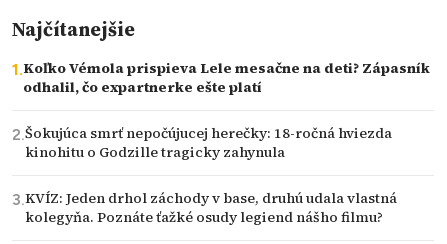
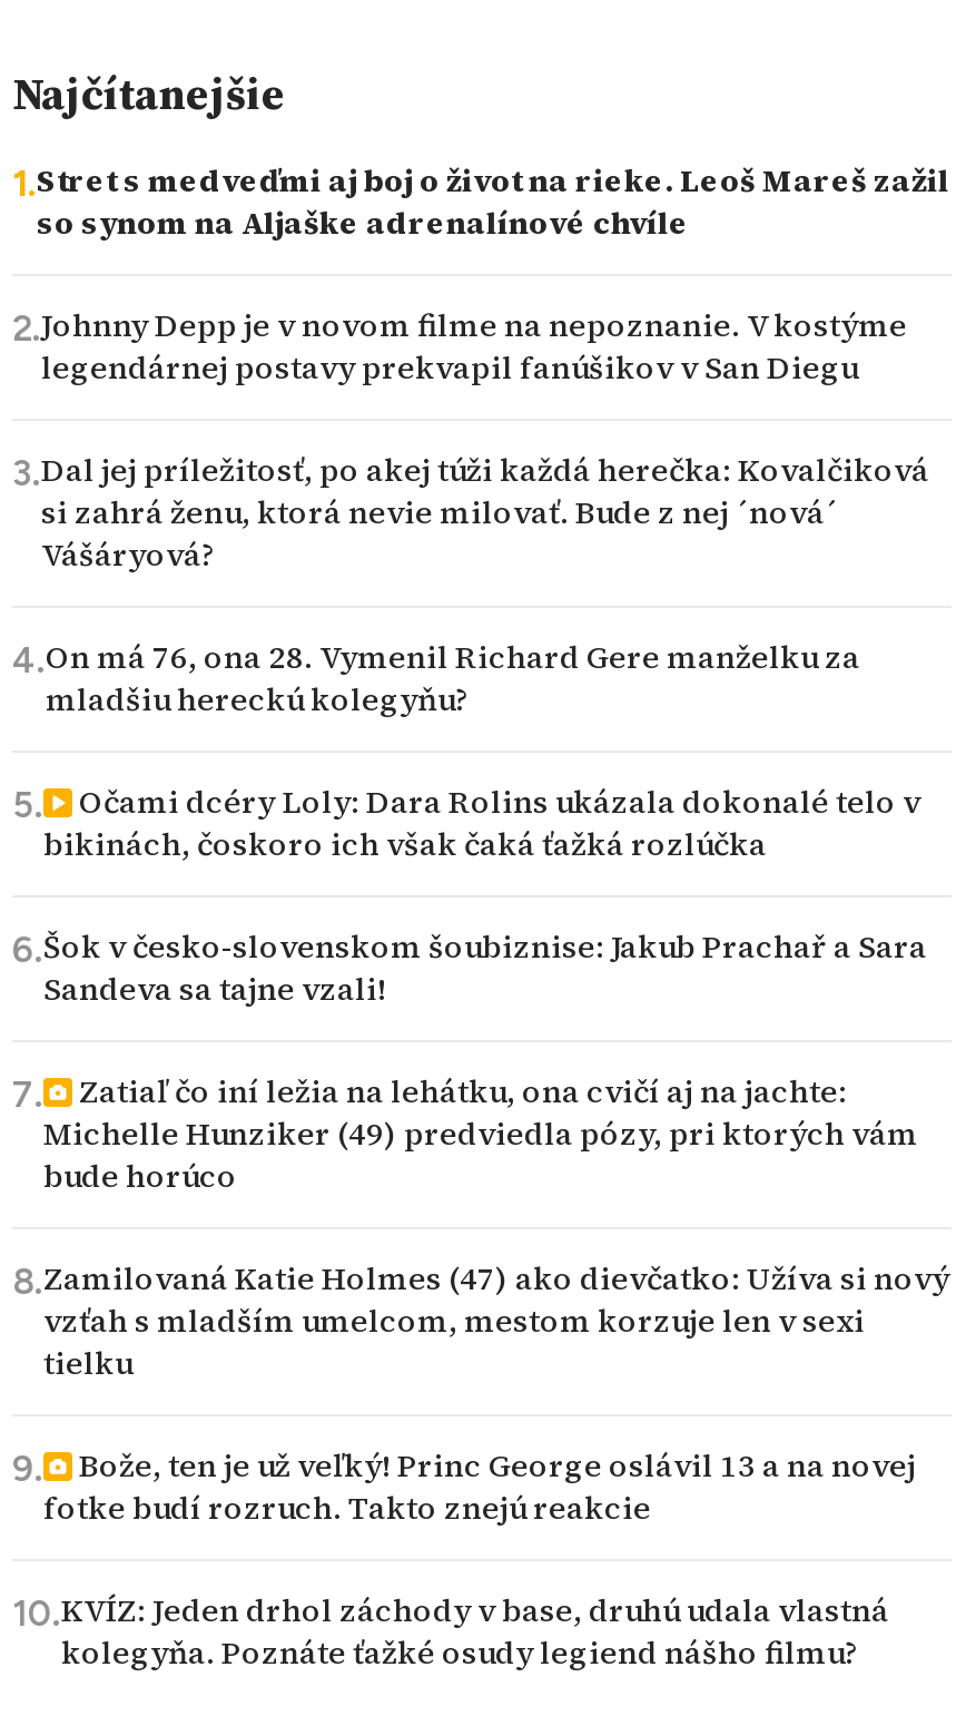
- Koľko Vémola prispieva Lele mesačne na deti? Zápasník
- odhalil, čo expartnerke ešte platí
- Šokujúca smrť nepočújucej herečky: 18-ročná hviezda
- kinohitu o Godzille tragicky zahynula
+ Stret s medveďmi aj boj o život na rieke. Leoš Mareš zažil
+ so synom na Aljaške adrenalínové chvíle
+ Johnny Depp je v novom filme na nepoznanie. V kostýme
+ legendárnej postavy prekvapil fanúšikov v San Diegu
+ Dal jej príležitosť, po akej túži každá herečka: Kovalčiková
+ si zahrá ženu, ktorá nevie milovať. Bude z nej ´nová´
+ Vášáryová?
+ On má 76, ona 28. Vymenil Richard Gere manželku za
+ mladšiu hereckú kolegyňu?
+ Očami dcéry Loly: Dara Rolins ukázala dokonalé telo v
+ bikinách, čoskoro ich však čaká ťažká rozlúčka
+ Šok v česko-slovenskom šoubiznise: Jakub Prachař a Sara
+ Sandeva sa tajne vzali!
+ Zatiaľ čo iní ležia na lehátku, ona cvičí aj na jachte:
+ Michelle Hunziker (49) predviedla pózy, pri ktorých vám
+ bude horúco
+ Zamilovaná Katie Holmes (47) ako dievčatko: Užíva si nový
+ vzťah s mladším umelcom, mestom korzuje len v sexi
+ tielku
+ Bože, ten je už veľký! Princ George oslávil 13 a na novej
+ fotke budí rozruch. Takto znejú reakcie
